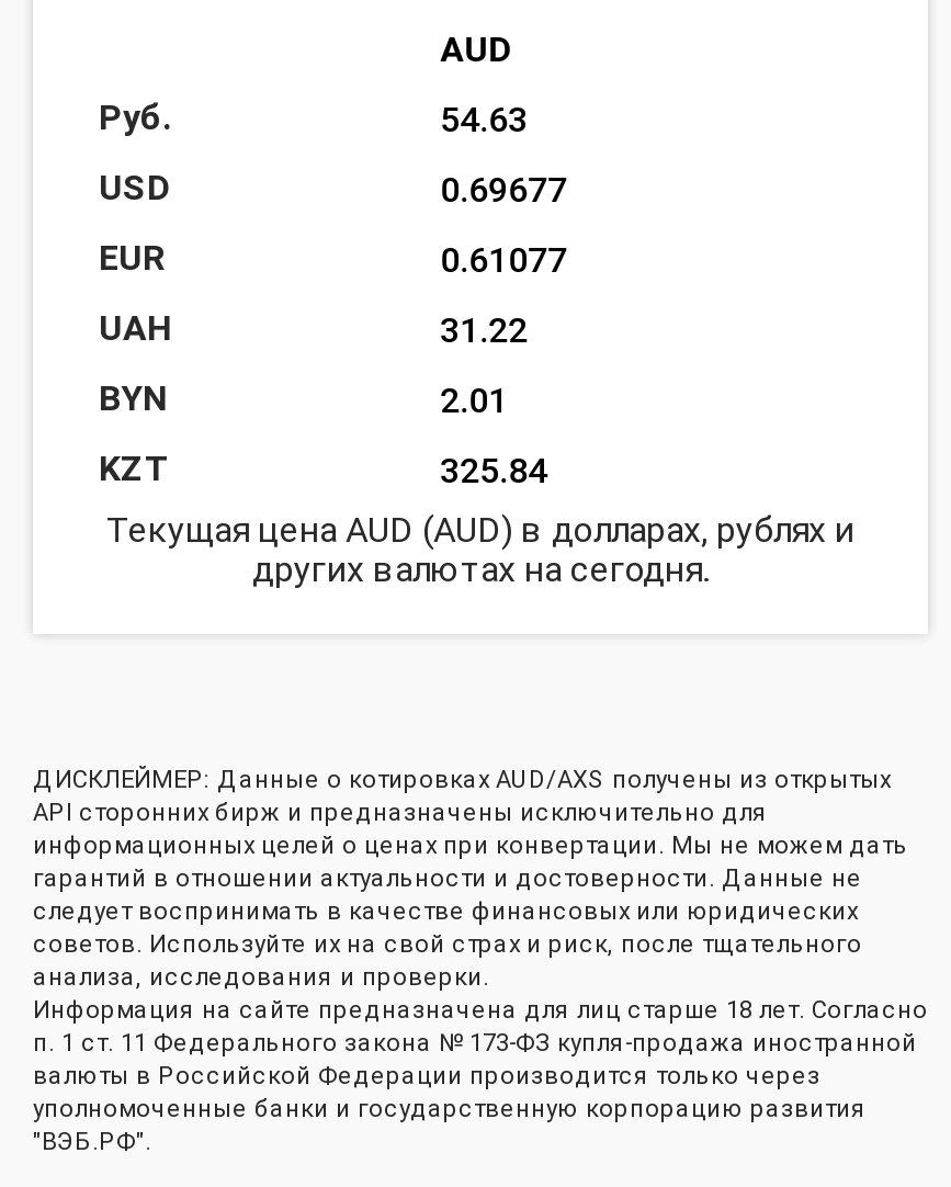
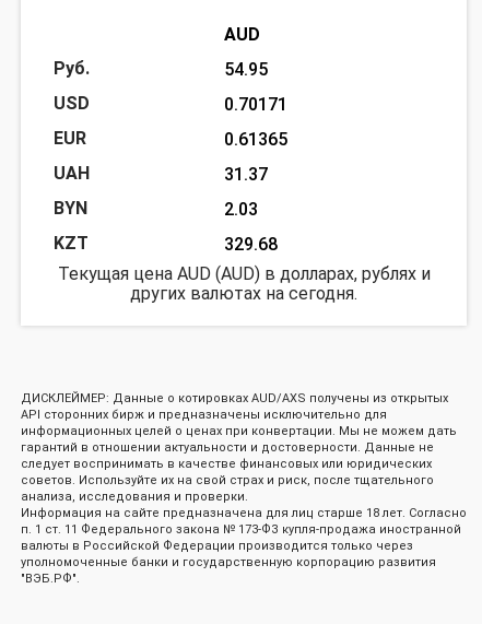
- 54.63
+ 54.95

- 0.69677
+ 0.70171

- 0.61077
+ 0.61365

- 31.22
+ 31.37

- 2.01
+ 2.03

- 325.84
+ 329.68
